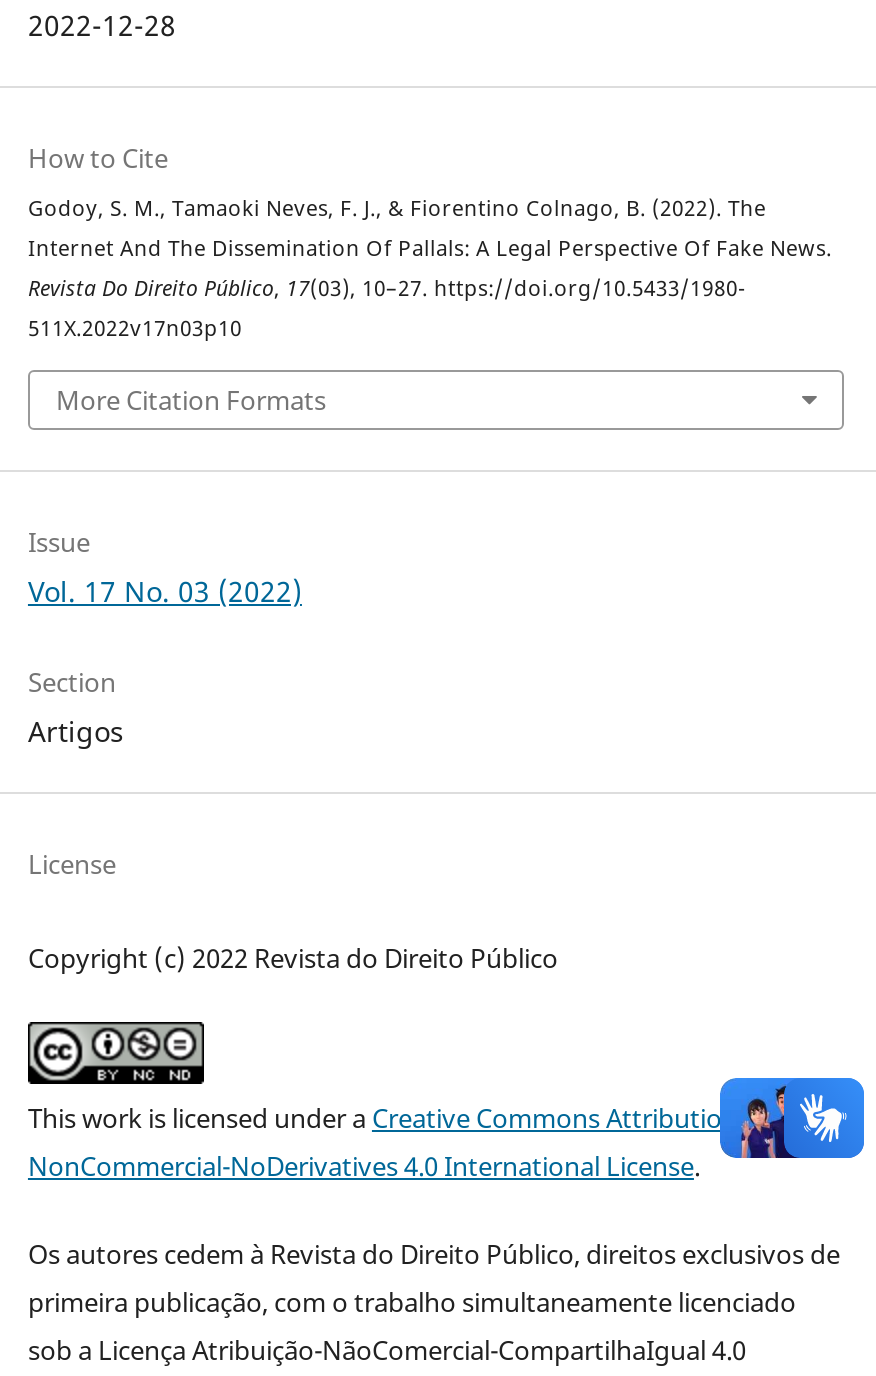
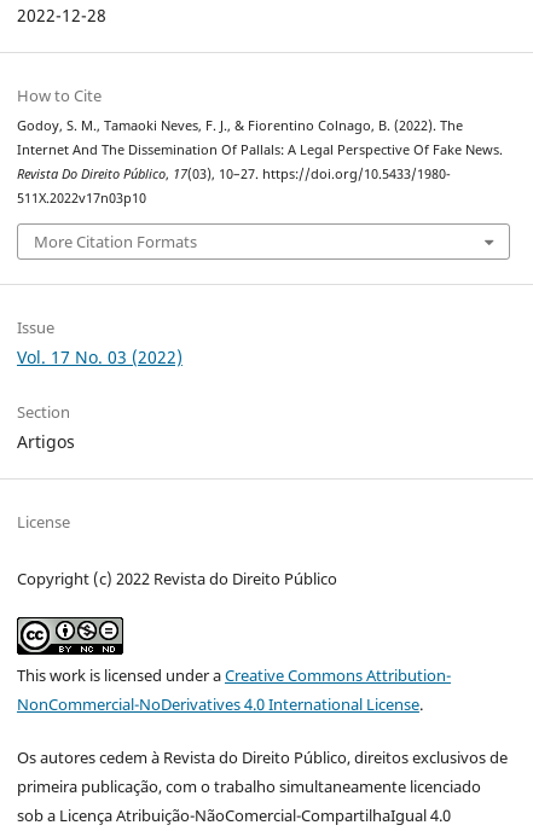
- [image]
